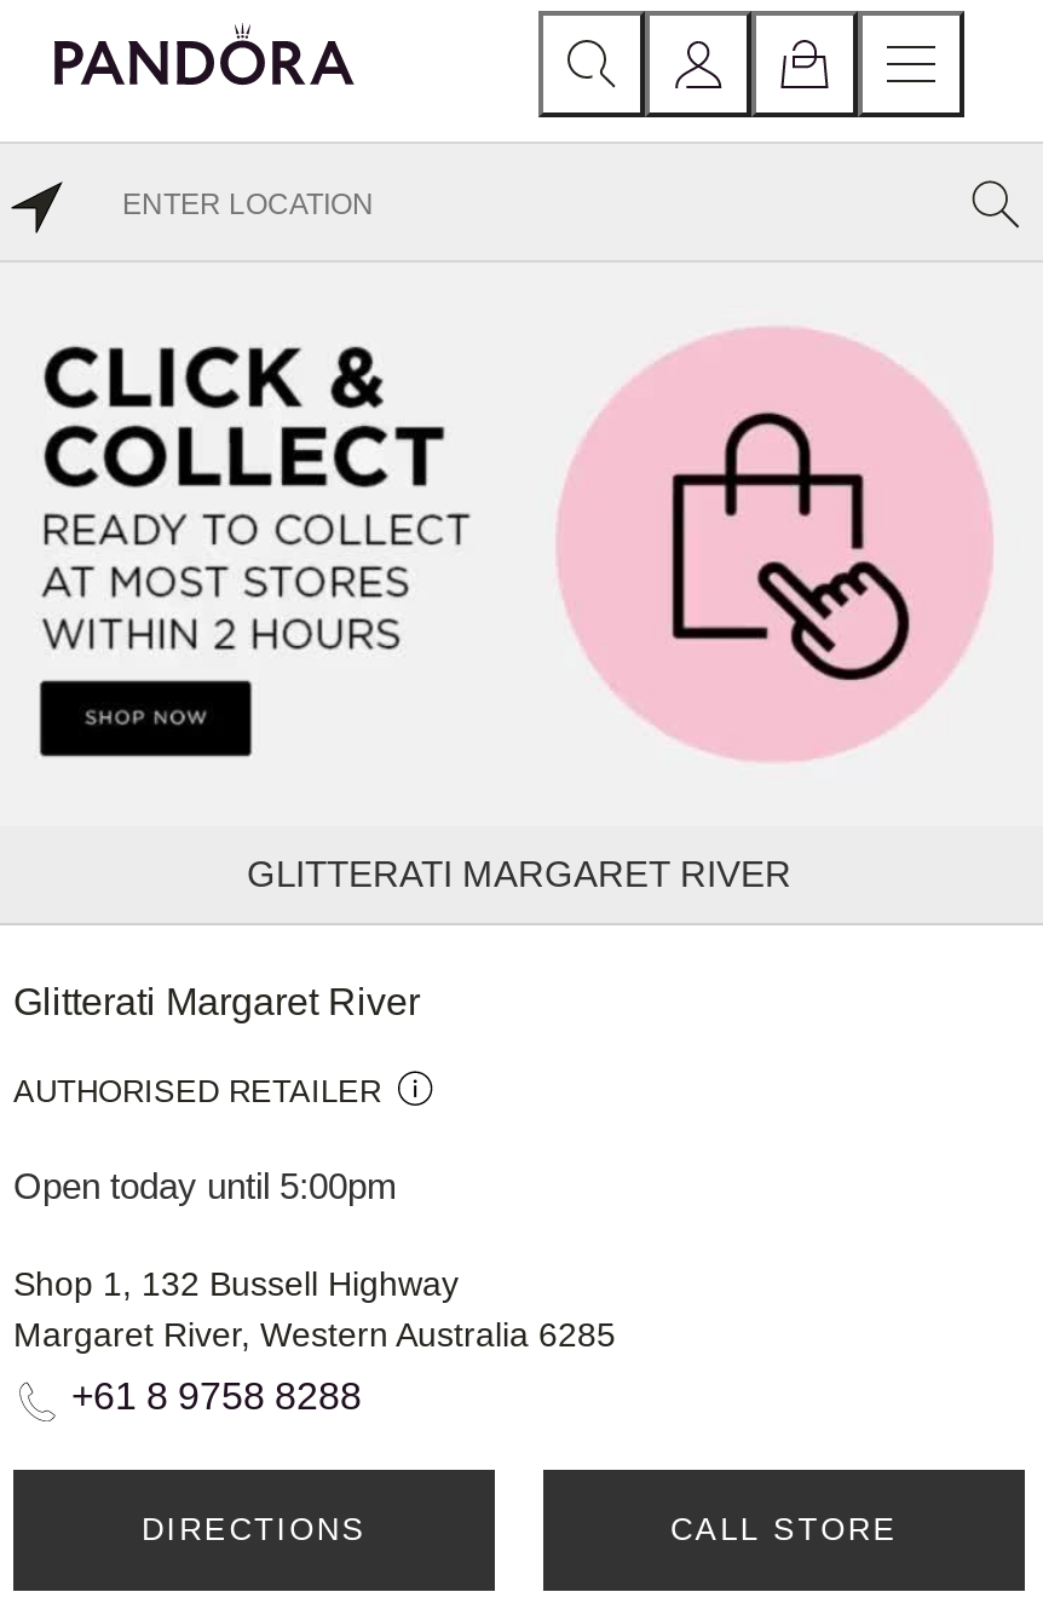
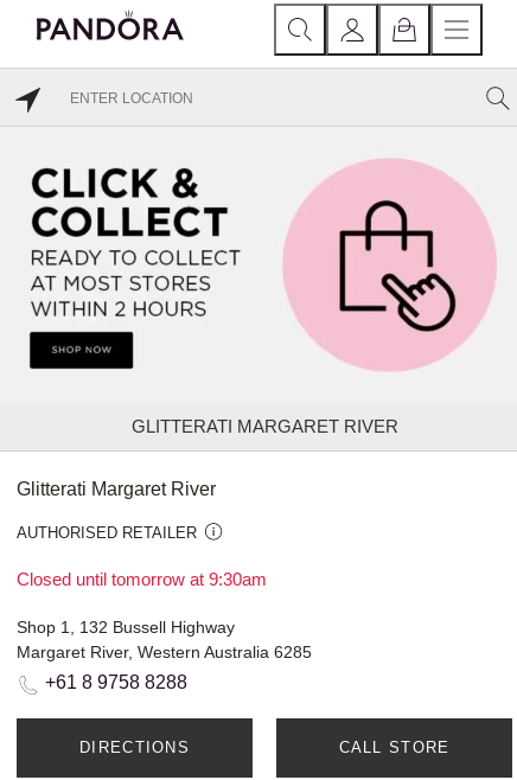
- Open today until 5:00pm
+ Closed until tomorrow at 9:30am
